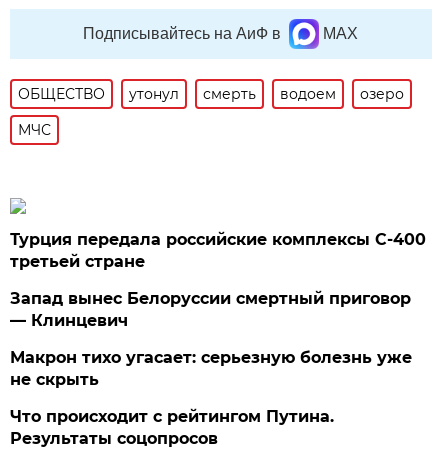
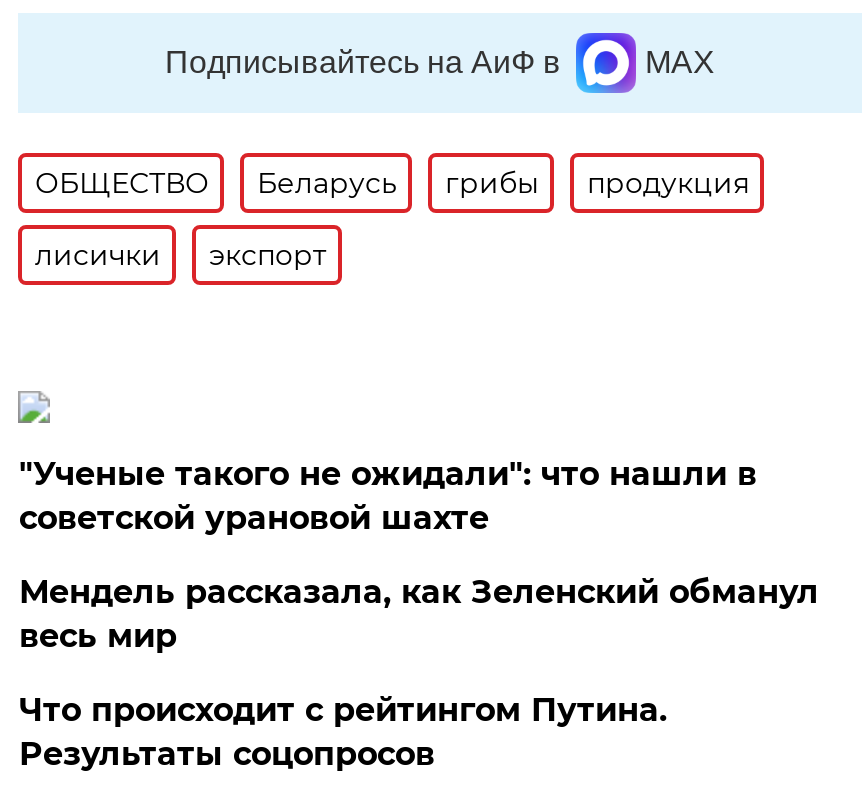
- утонул
- смерть
- водоем
- озеро
- МЧС
+ Беларусь
+ грибы
+ продукция
+ лисички
+ экспорт

- Турция передала российские комплексы С-400
- третьей стране
- Запад вынес Белоруссии смертный приговор
- — Клинцевич
- Макрон тихо угасает: серьезную болезнь уже
- не скрыть
+ "Ученые такого не ожидали": что нашли в
+ советской урановой шахте
+ Мендель рассказала, как Зеленский обманул
+ весь мир
